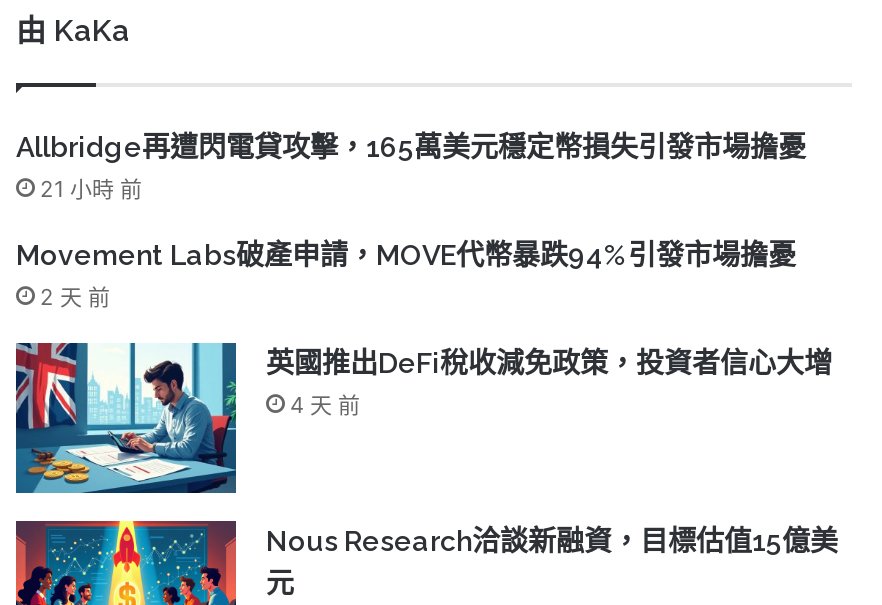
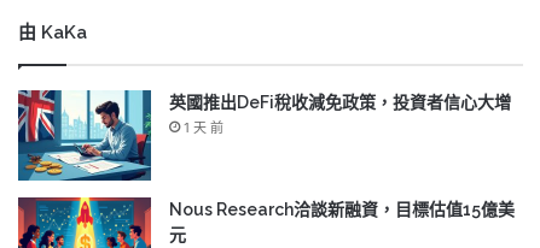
- Allbridge再遭閃電貸攻擊，165萬美元穩定幣損失引發市場擔憂
- 21 小時 前
- Movement Labs破產申請，MOVE代幣暴跌94%引發市場擔憂
- 2 天 前

- 4 天 前
+ 1 天 前
